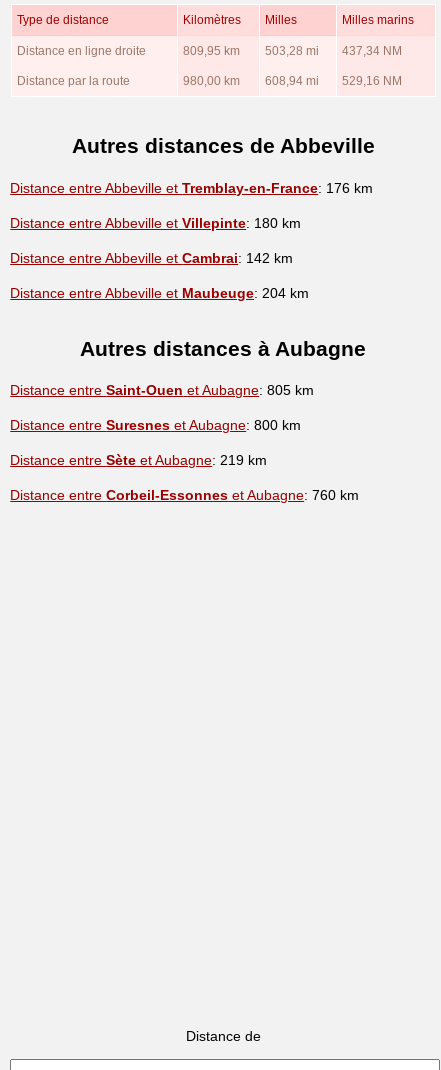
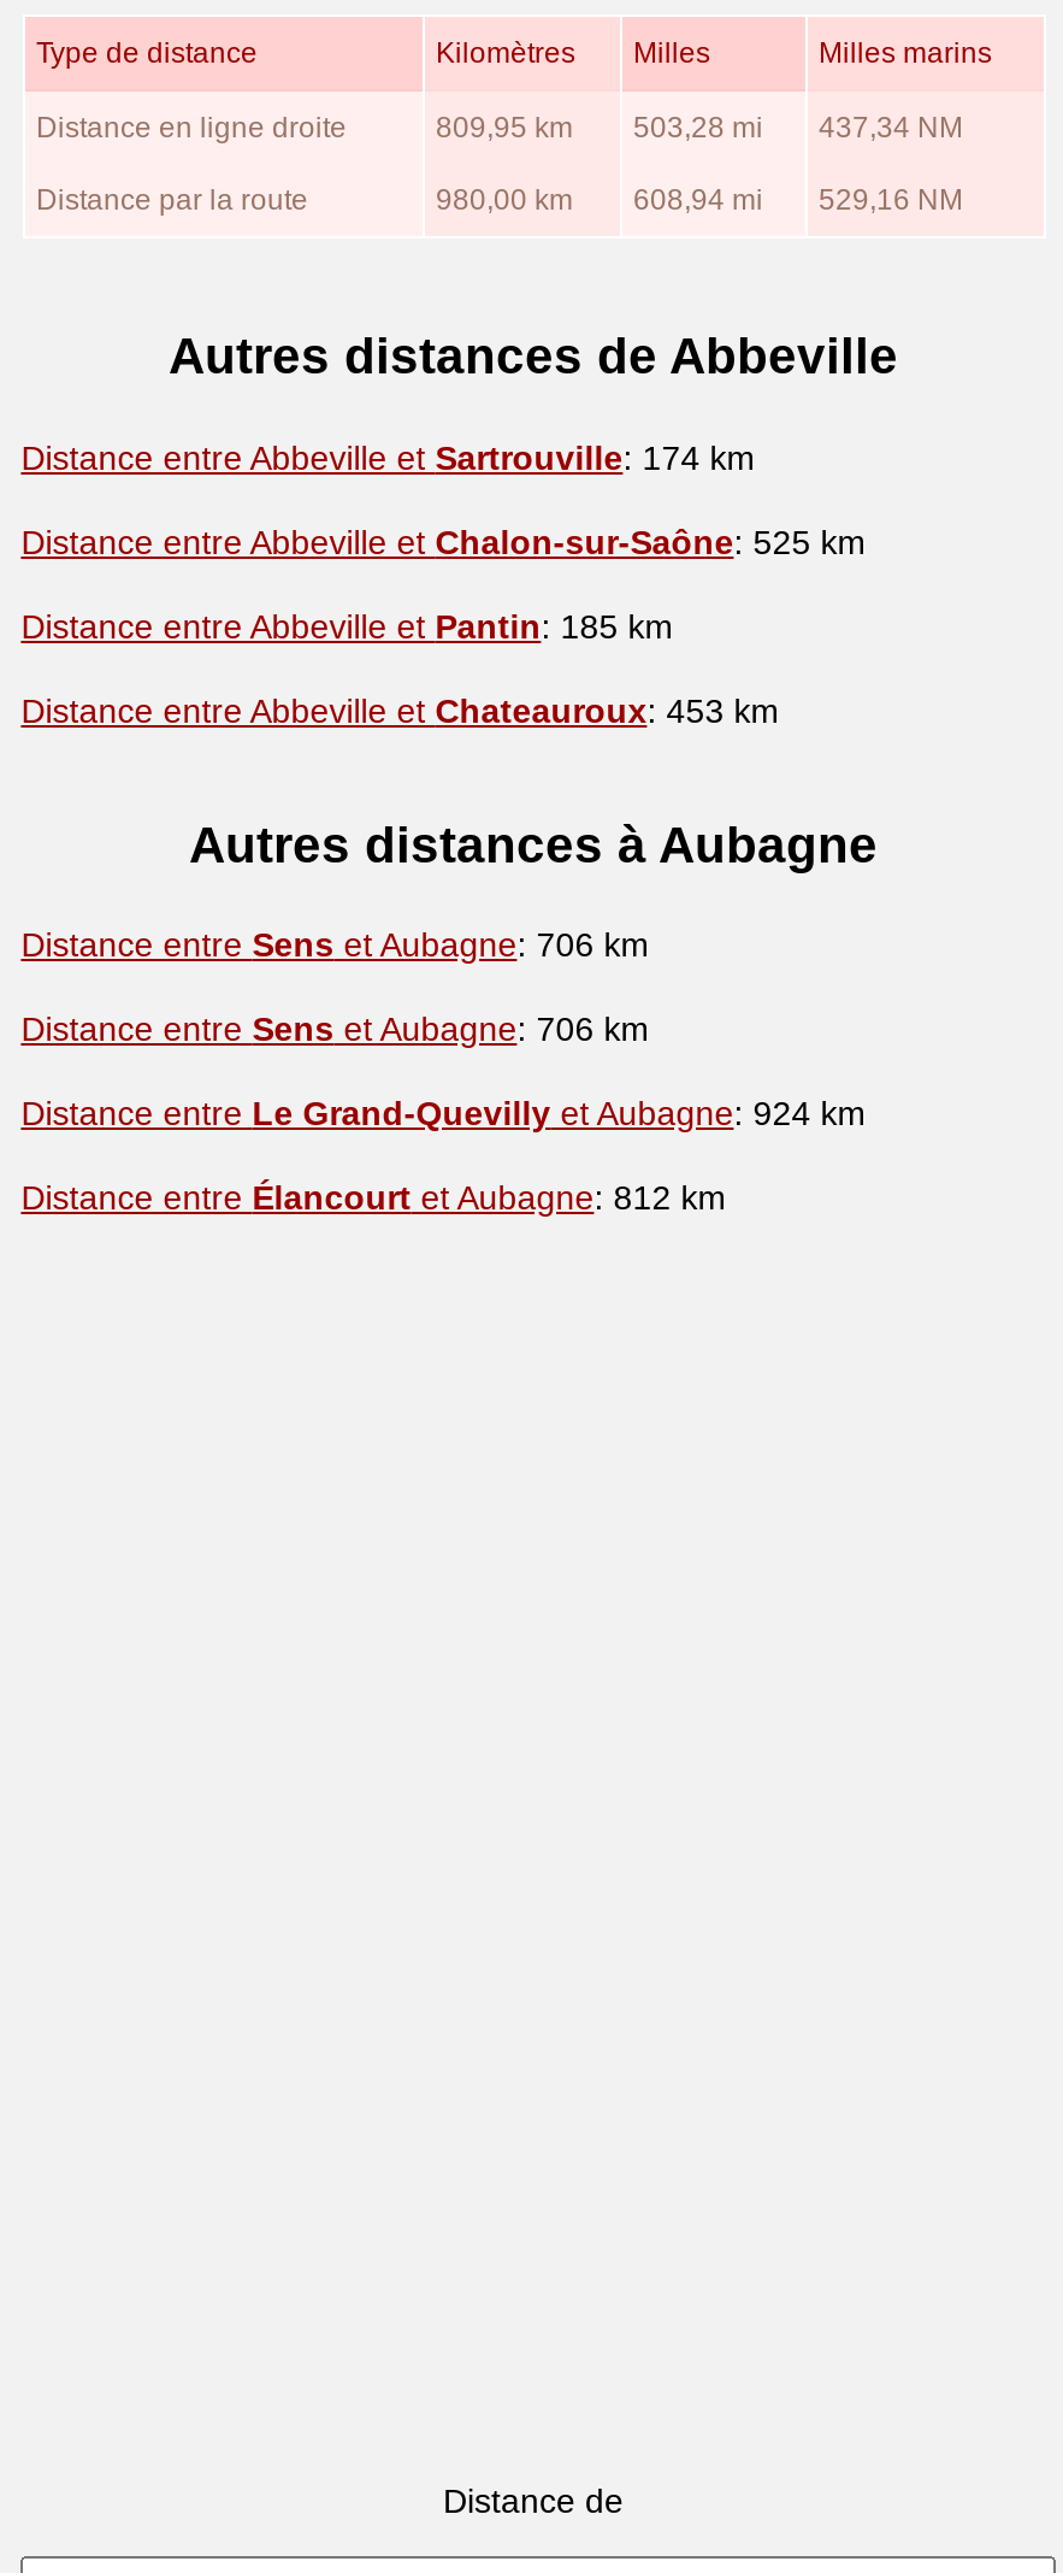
- Distance entre Abbeville et Tremblay-en-France: 176 km
+ Distance entre Abbeville et Sartrouville: 174 km

- Distance entre Abbeville et Villepinte: 180 km
+ Distance entre Abbeville et Chalon-sur-Saône: 525 km

- Distance entre Abbeville et Cambrai: 142 km
+ Distance entre Abbeville et Pantin: 185 km

- Distance entre Abbeville et Maubeuge: 204 km
+ Distance entre Abbeville et Chateauroux: 453 km

- Distance entre Saint-Ouen et Aubagne: 805 km
+ Distance entre Sens et Aubagne: 706 km

- Distance entre Suresnes et Aubagne: 800 km
+ Distance entre Sens et Aubagne: 706 km

- Distance entre Sète et Aubagne: 219 km
+ Distance entre Le Grand-Quevilly et Aubagne: 924 km

- Distance entre Corbeil-Essonnes et Aubagne: 760 km
+ Distance entre Élancourt et Aubagne: 812 km
